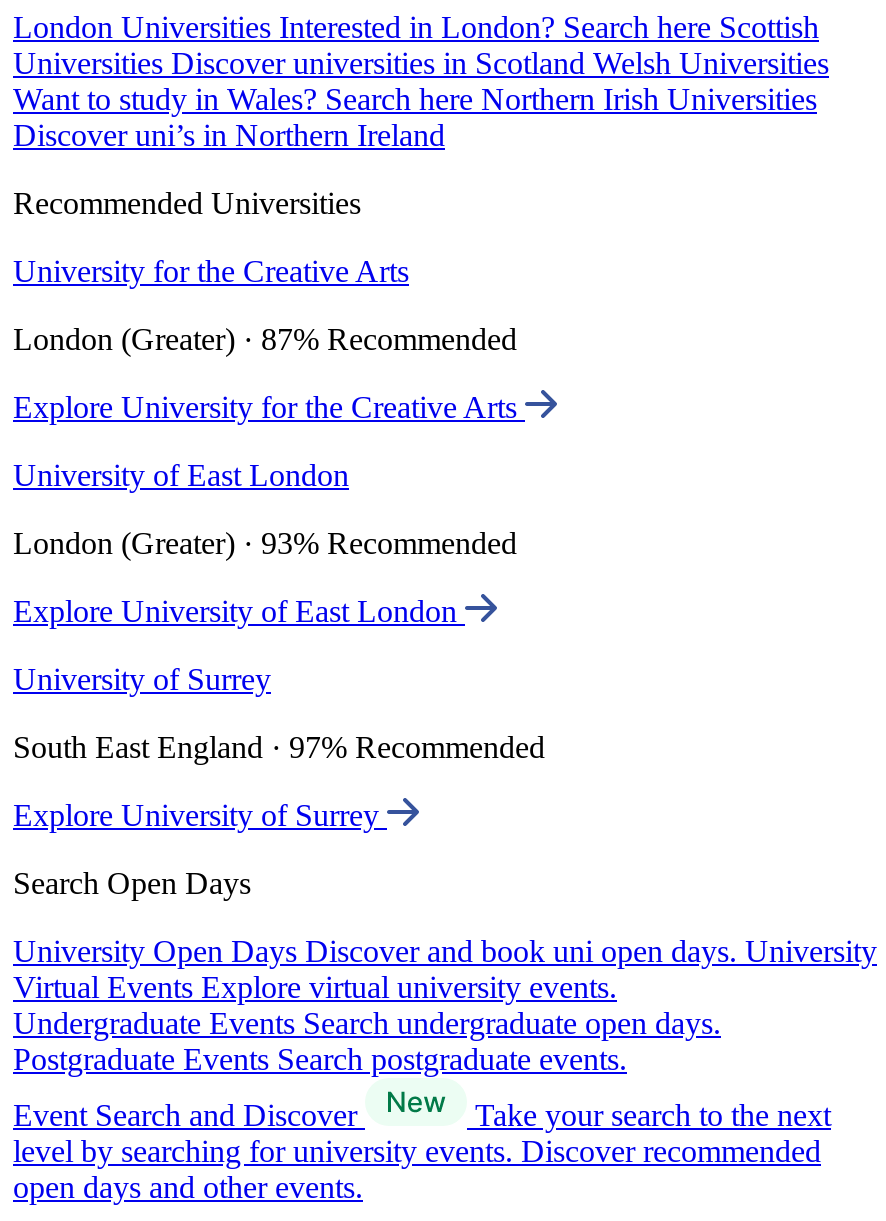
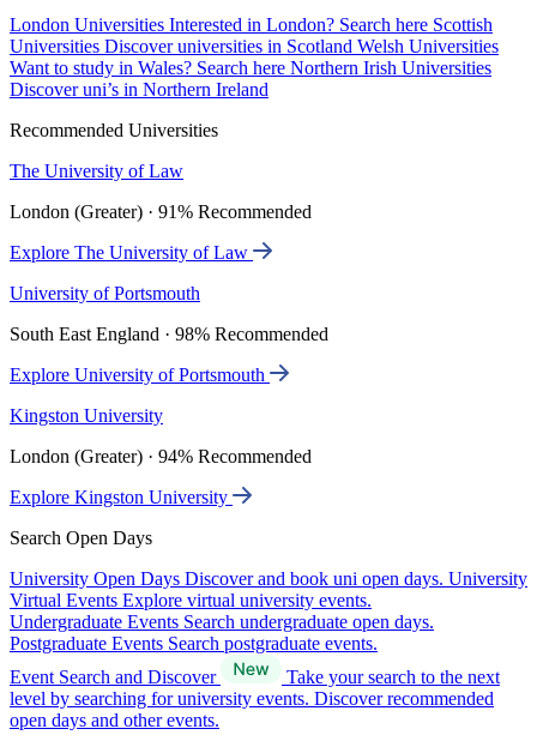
- University for the Creative Arts
+ The University of Law

- London (Greater) · 87% Recommended
+ London (Greater) · 91% Recommended

- Explore University for the Creative Arts
+ Explore The University of Law

- University of East London
+ University of Portsmouth

- London (Greater) · 93% Recommended
+ South East England · 98% Recommended

- Explore University of East London
+ Explore University of Portsmouth

- University of Surrey
+ Kingston University

- South East England · 97% Recommended
+ London (Greater) · 94% Recommended

- Explore University of Surrey
+ Explore Kingston University
